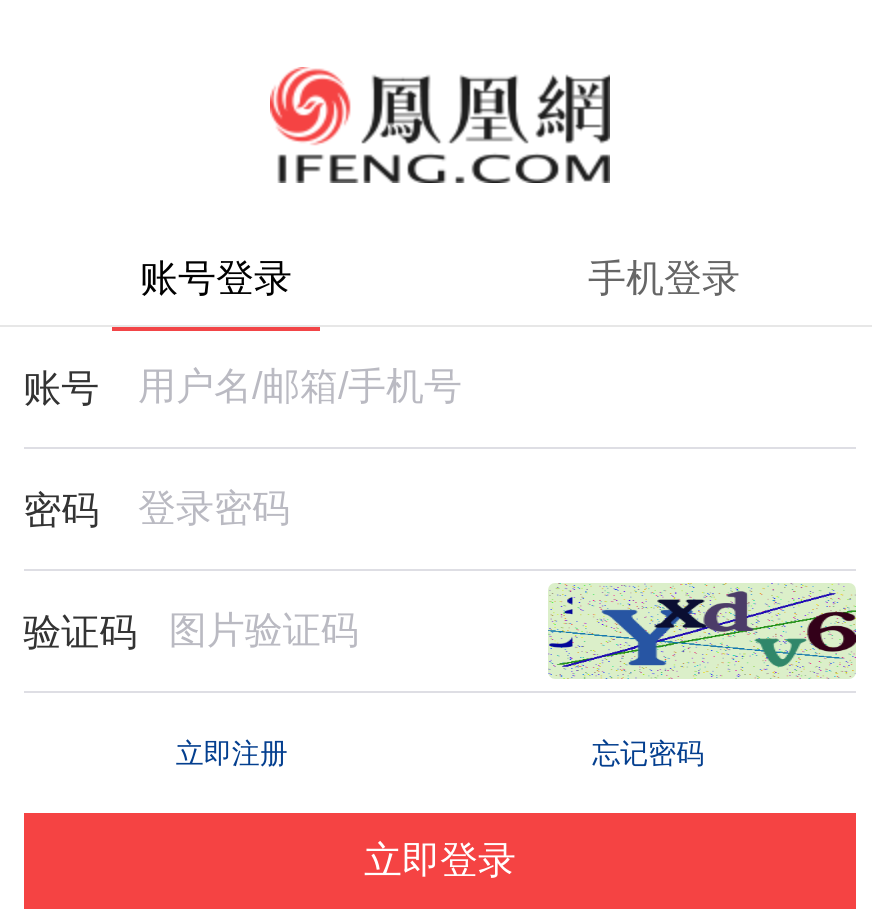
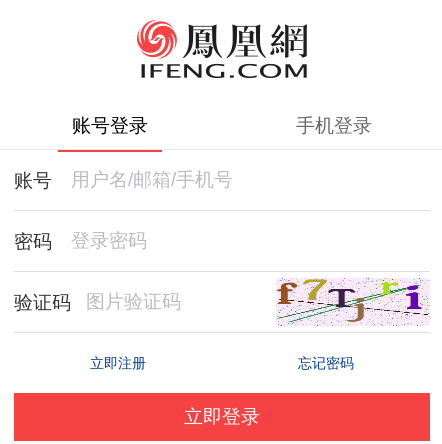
- [image]
+ [image]
